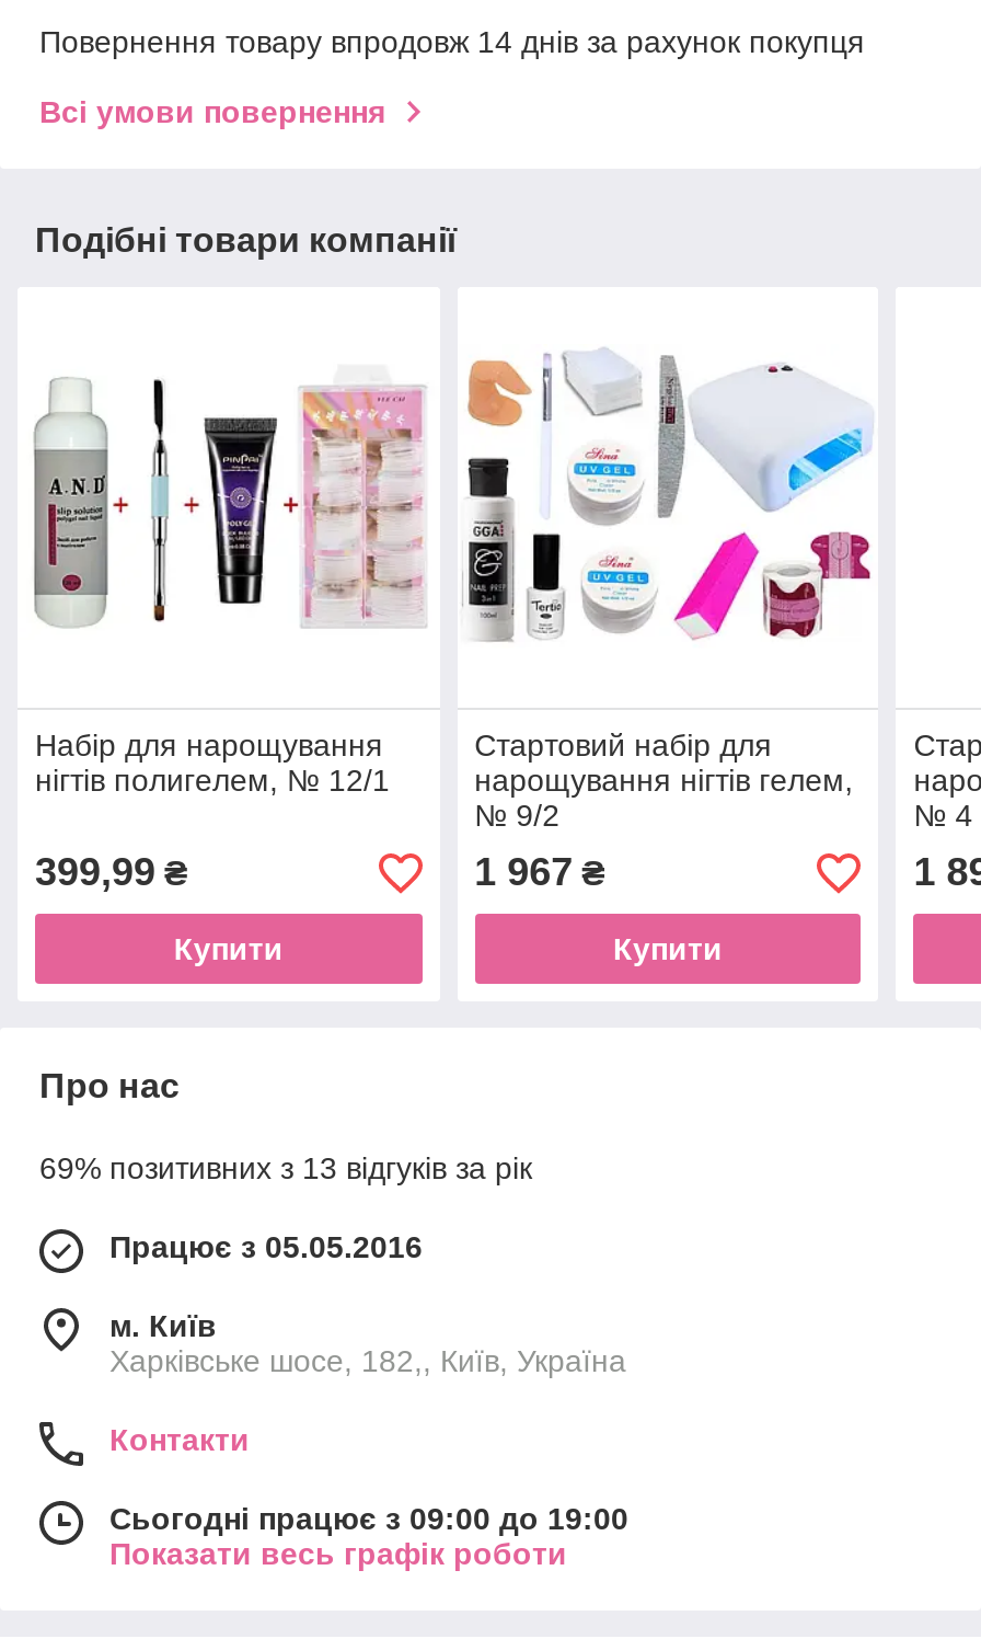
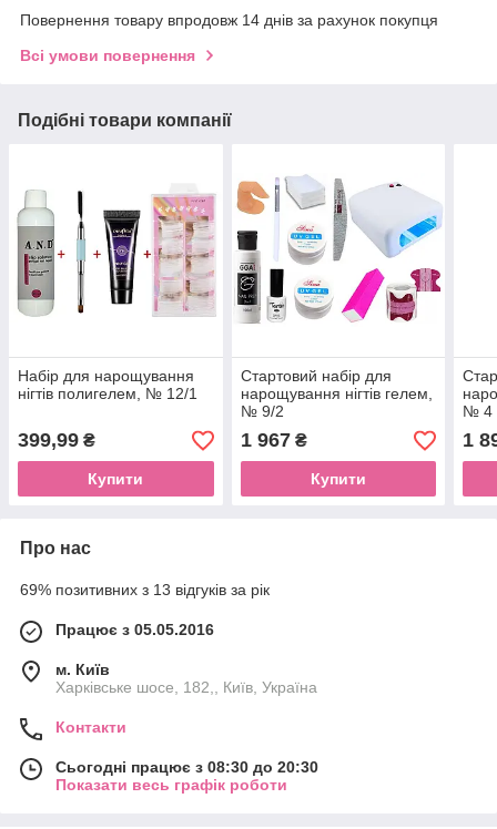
- Сьогодні працює з 09:00 до 19:00
+ Сьогодні працює з 08:30 до 20:30
